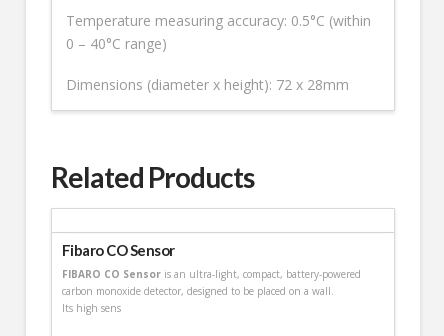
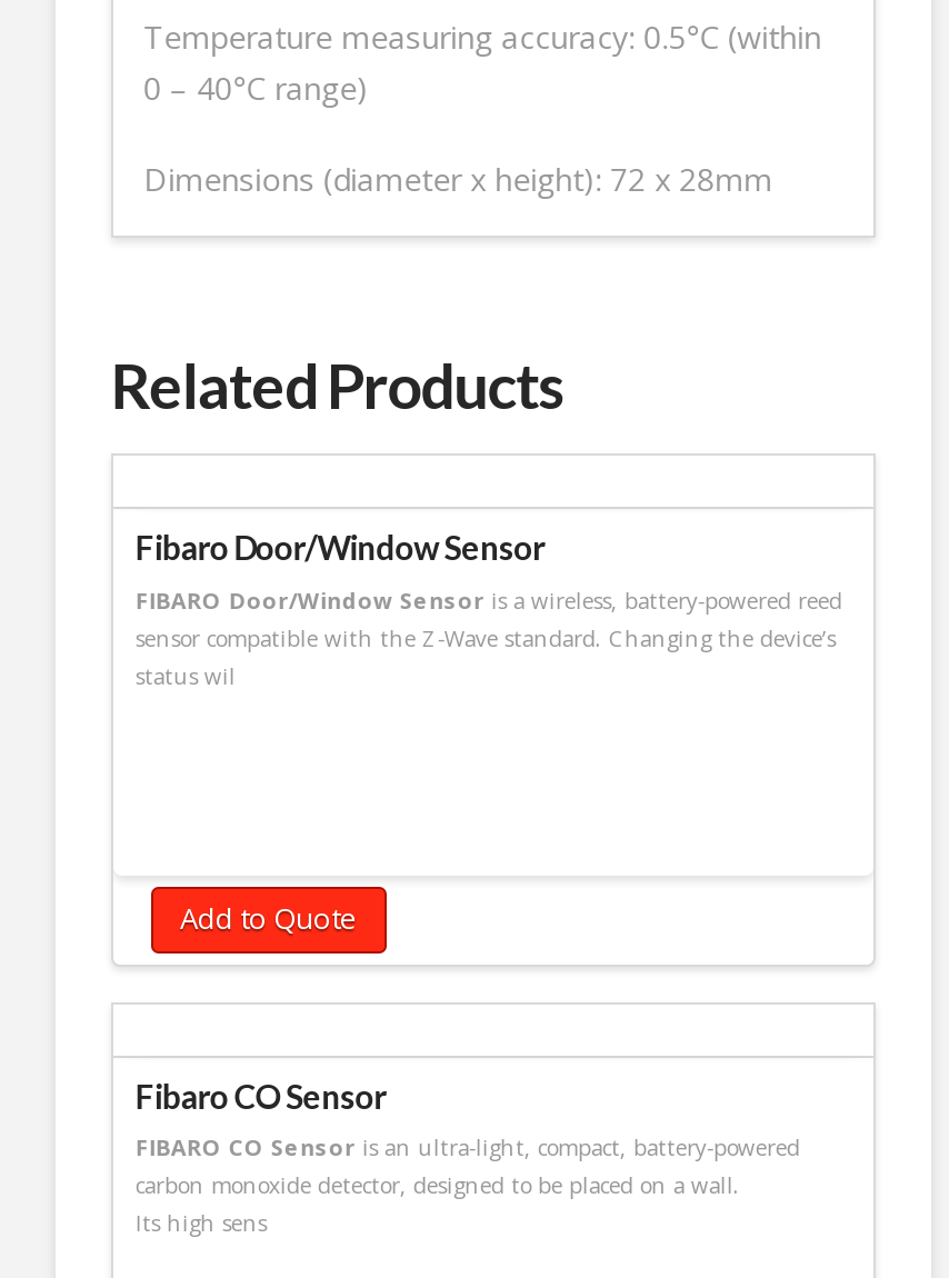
+ Fibaro Door/Window Sensor
+ FIBARO Door/Window Sensor is a wireless, battery-powered reed
+ sensor compatible with the Z-Wave standard. Changing the device’s
+ status wil

+ Add to Quote
